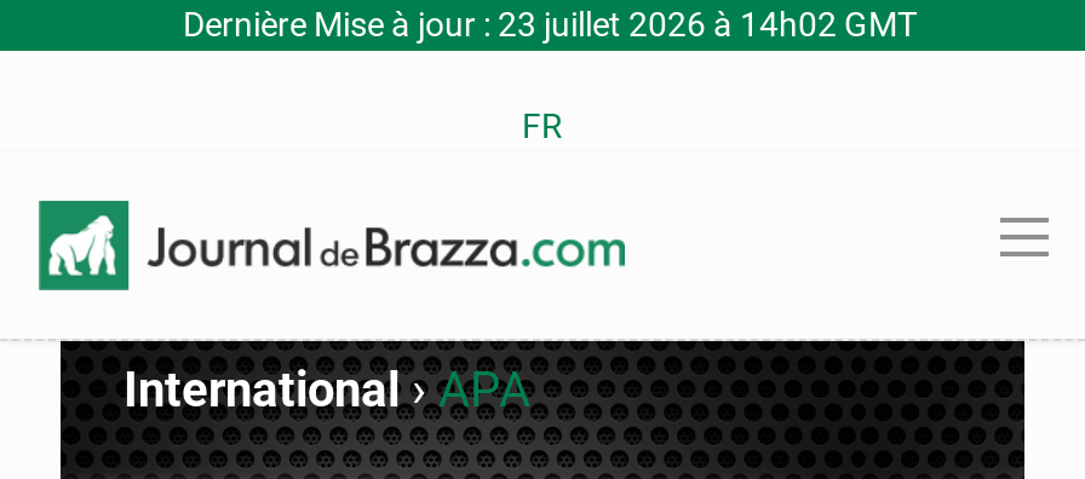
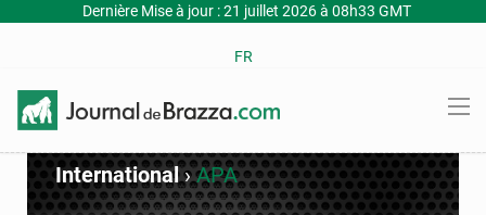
- Dernière Mise à jour : 23 juillet 2026 à 14h02 GMT
+ Dernière Mise à jour : 21 juillet 2026 à 08h33 GMT
